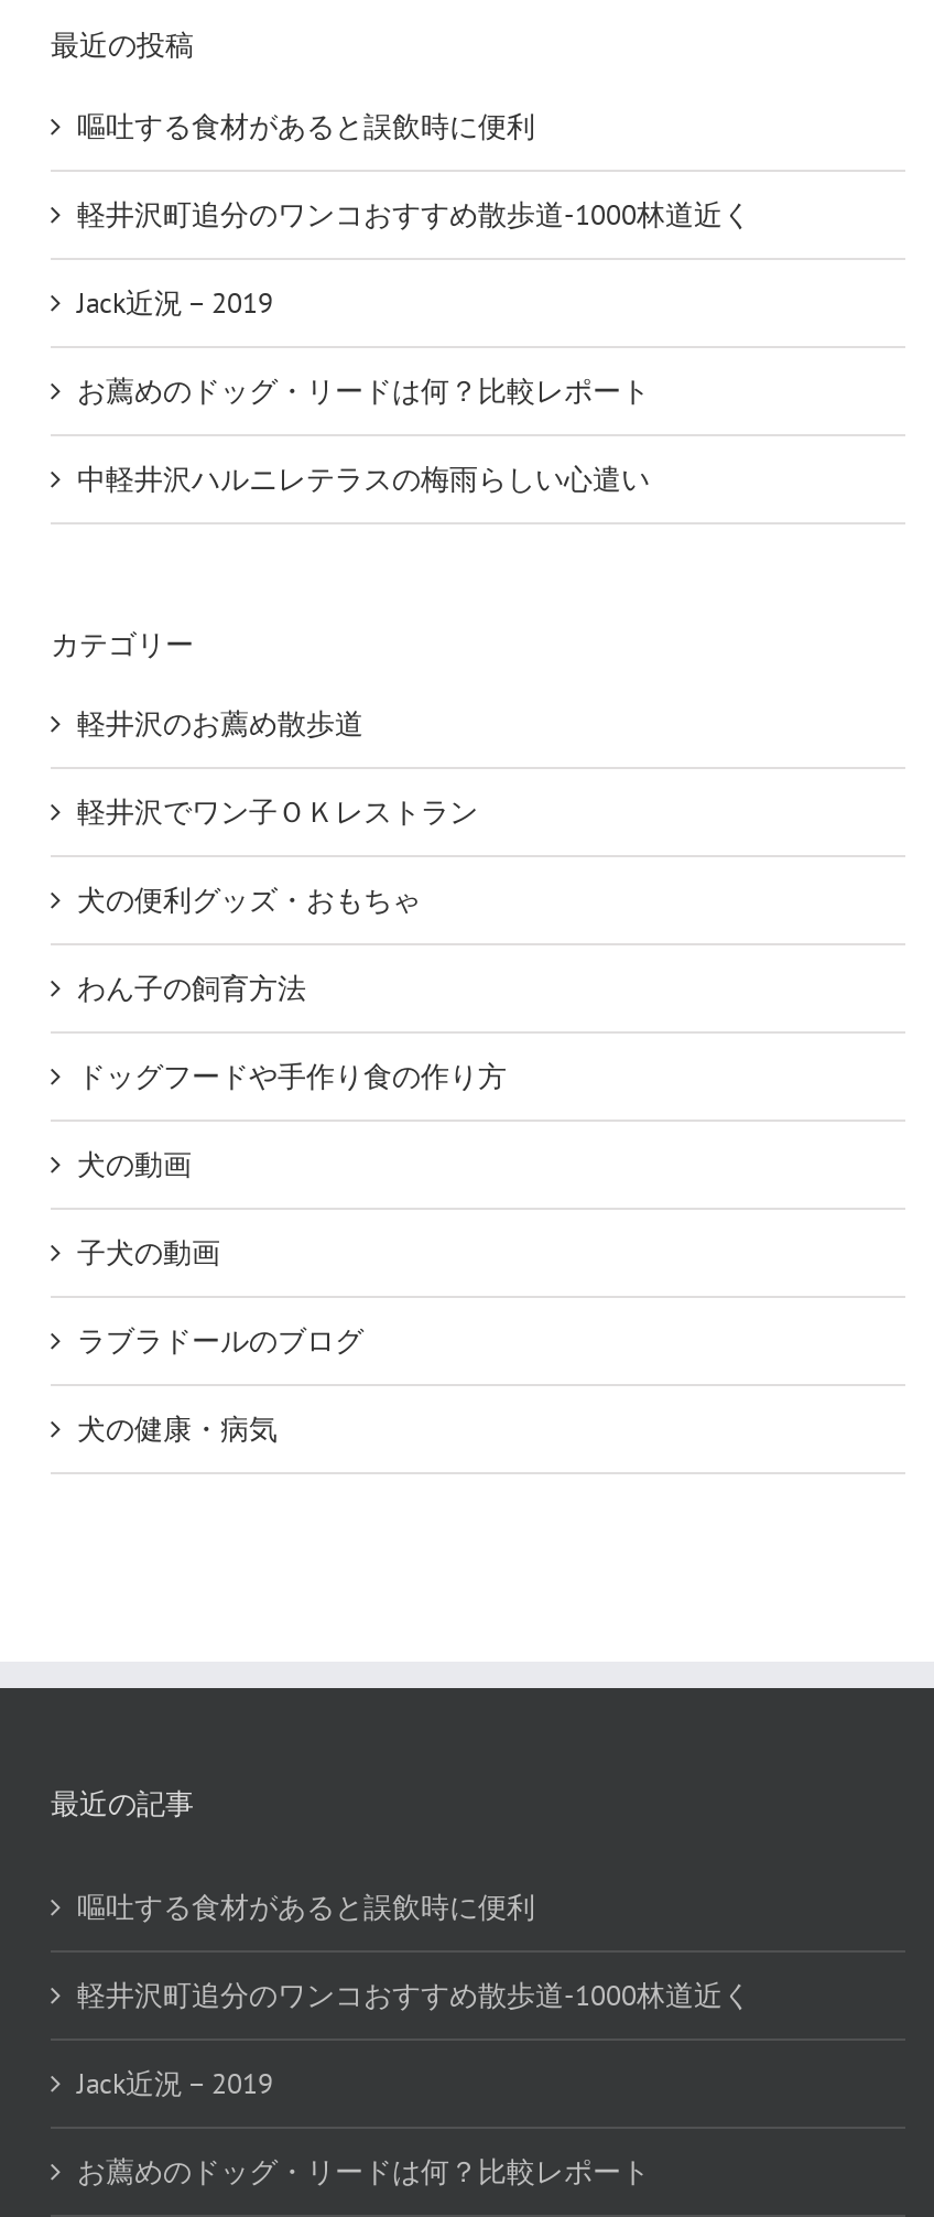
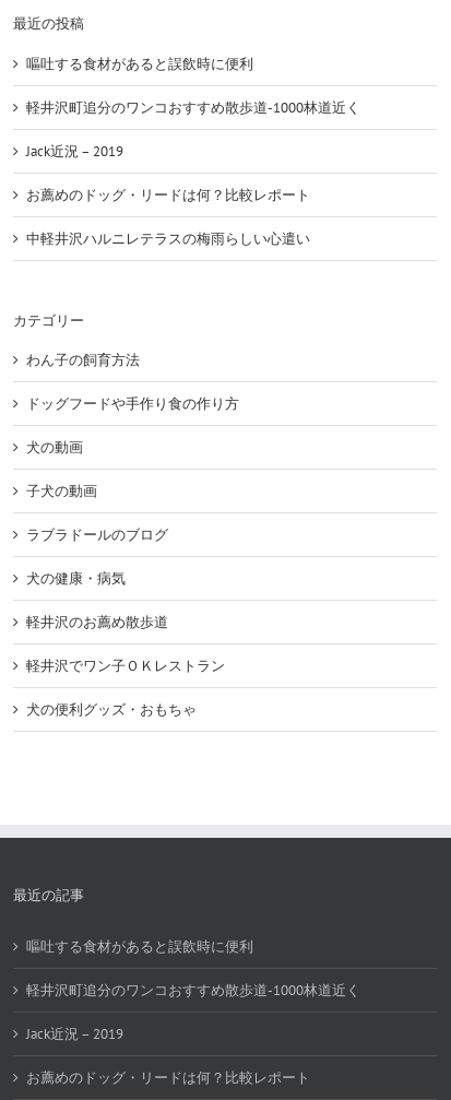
moved down: 軽井沢のお薦め散歩道 | 軽井沢でワン子ＯＫレストラン | 犬の便利グッズ・おもちゃ

moved up: わん子の飼育方法 | ドッグフードや手作り食の作り方 | 犬の動画 | 子犬の動画 | ラブラドールのブログ | 犬の健康・病気
